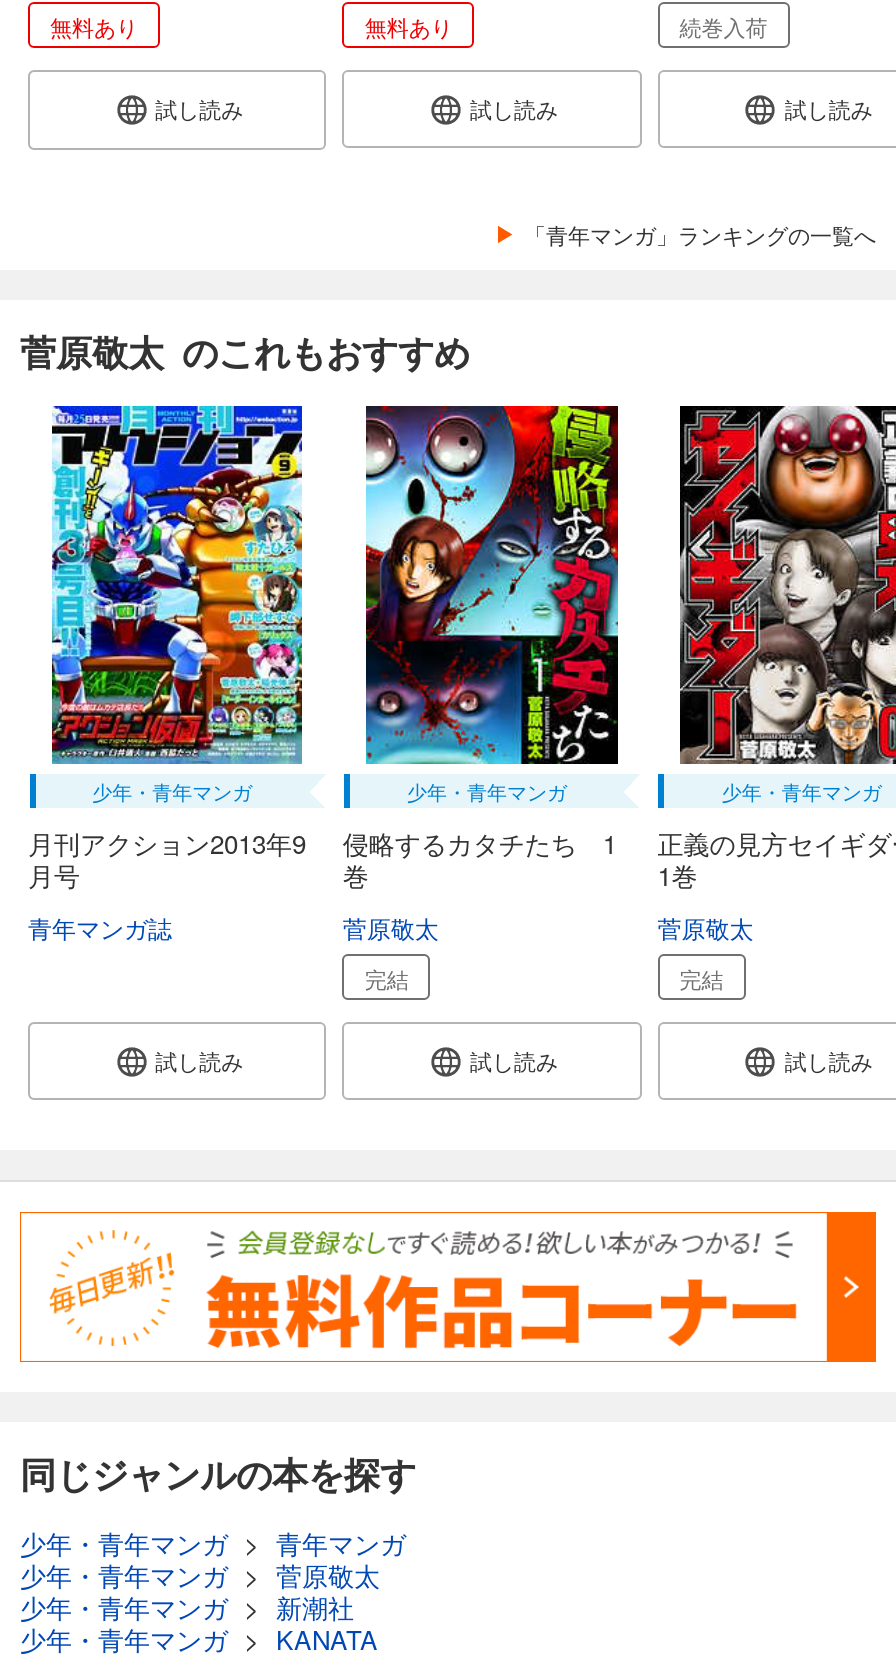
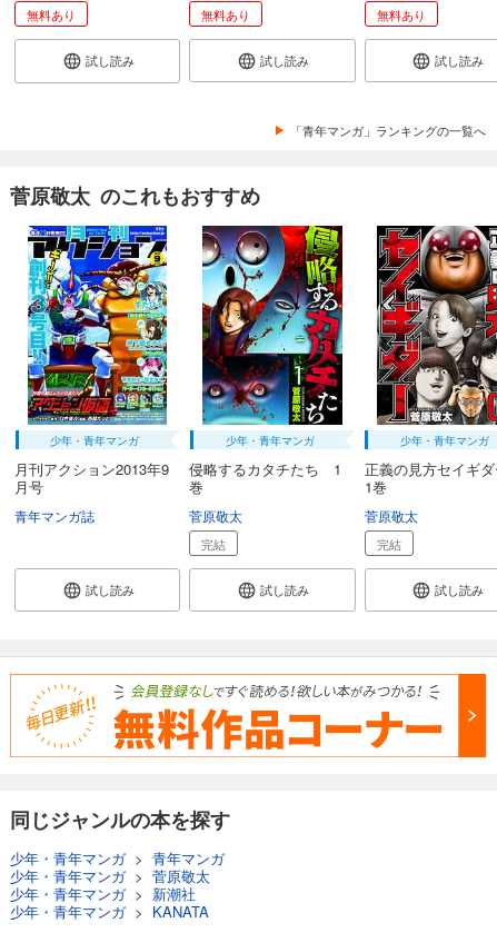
- 続巻入荷
+ 無料あり
